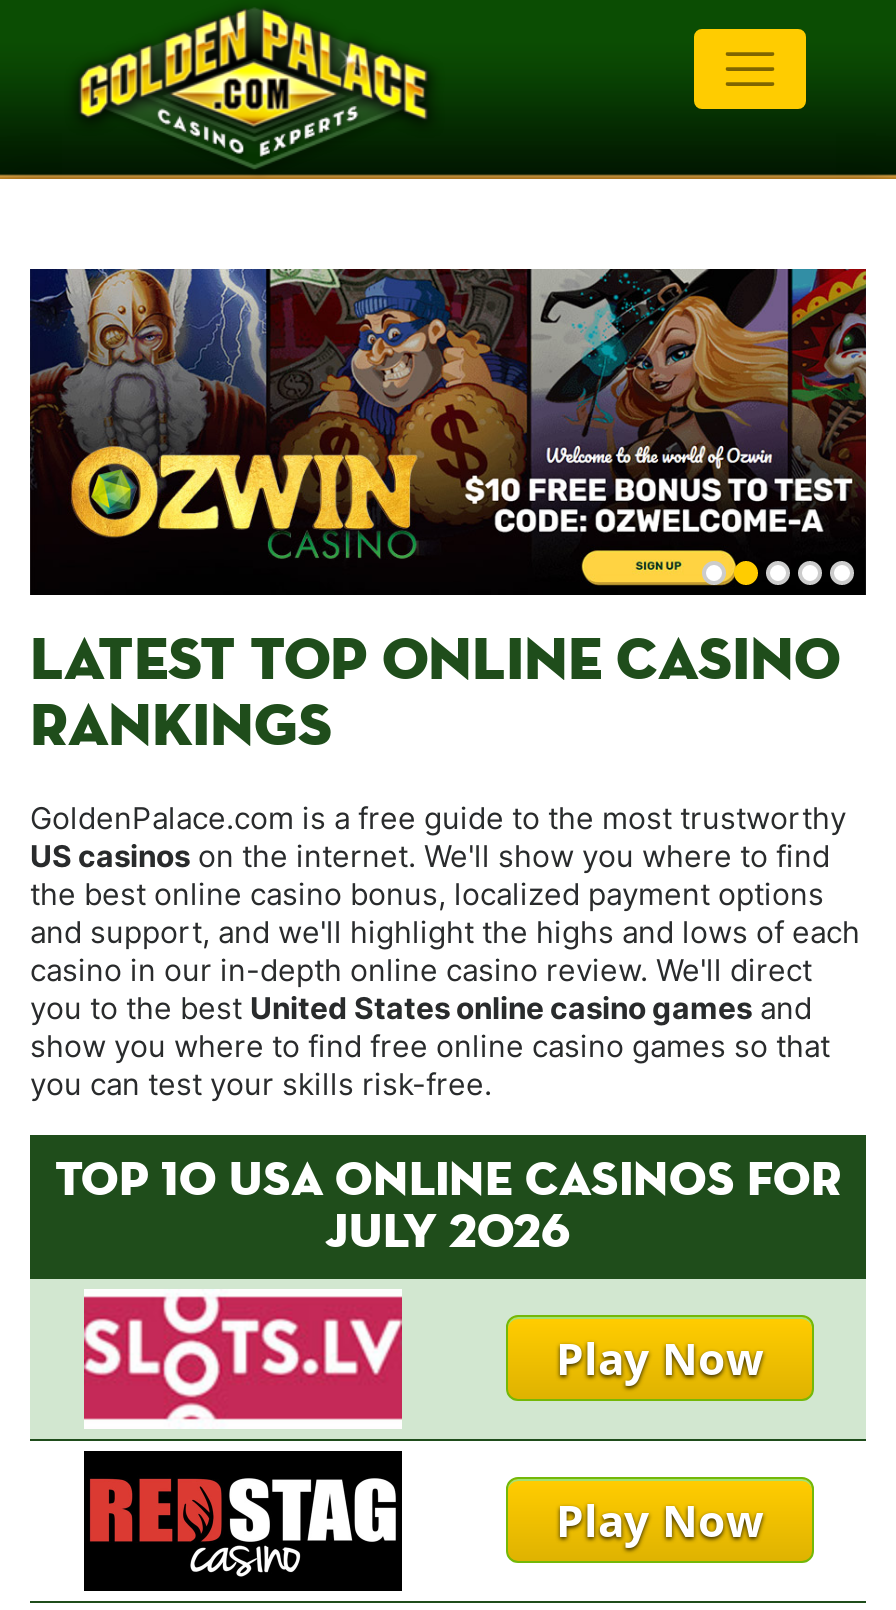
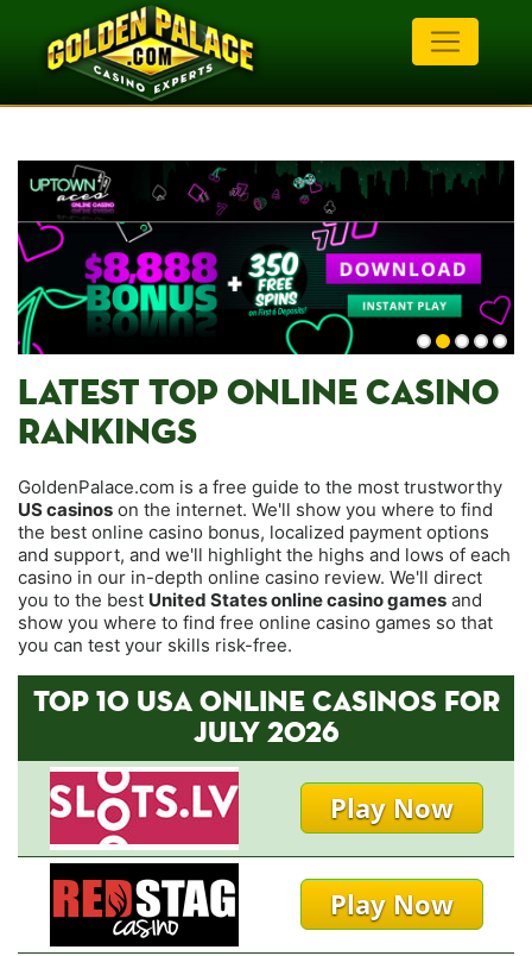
- [image]
+ [image]
